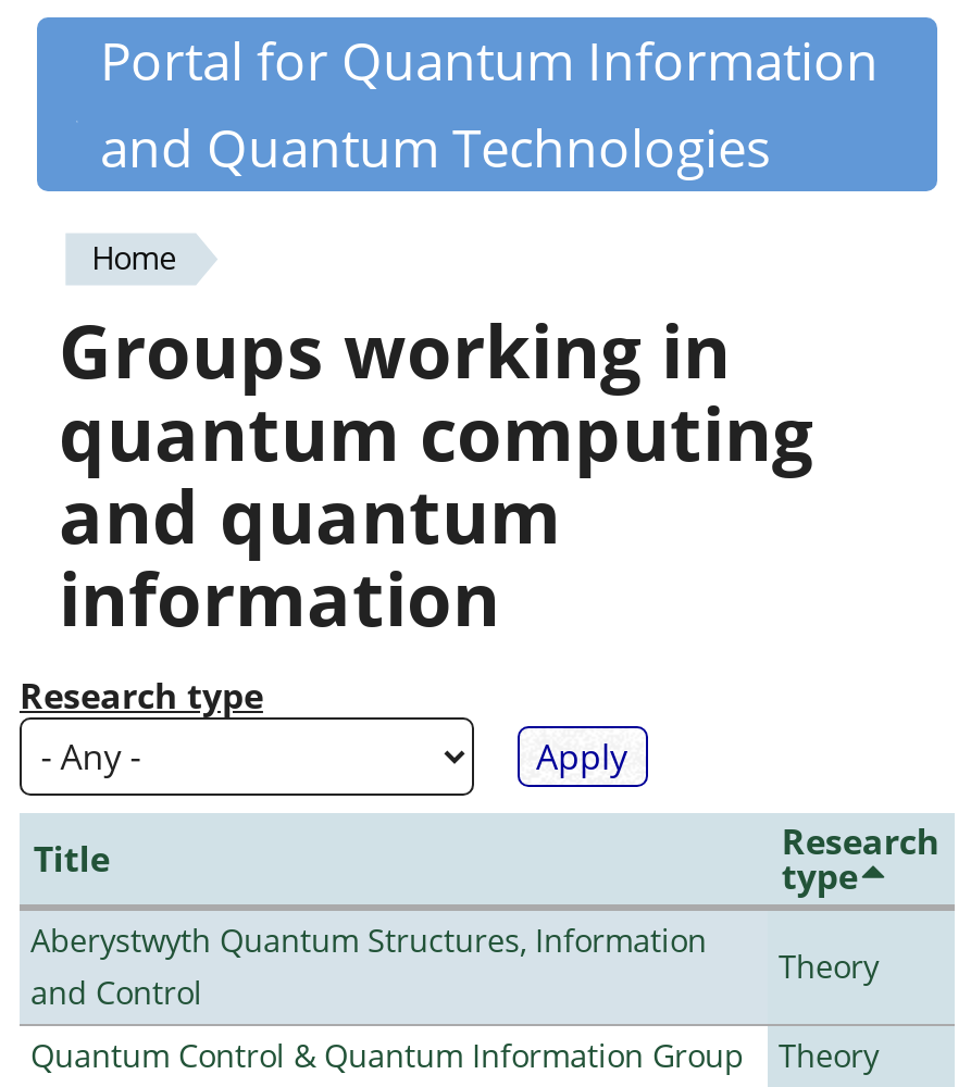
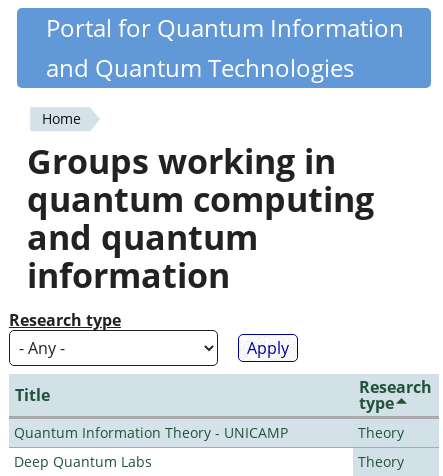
- Aberystwyth Quantum Structures, Information
- and Control
+ Quantum Information Theory - UNICAMP

- Quantum Control & Quantum Information Group
+ Deep Quantum Labs
